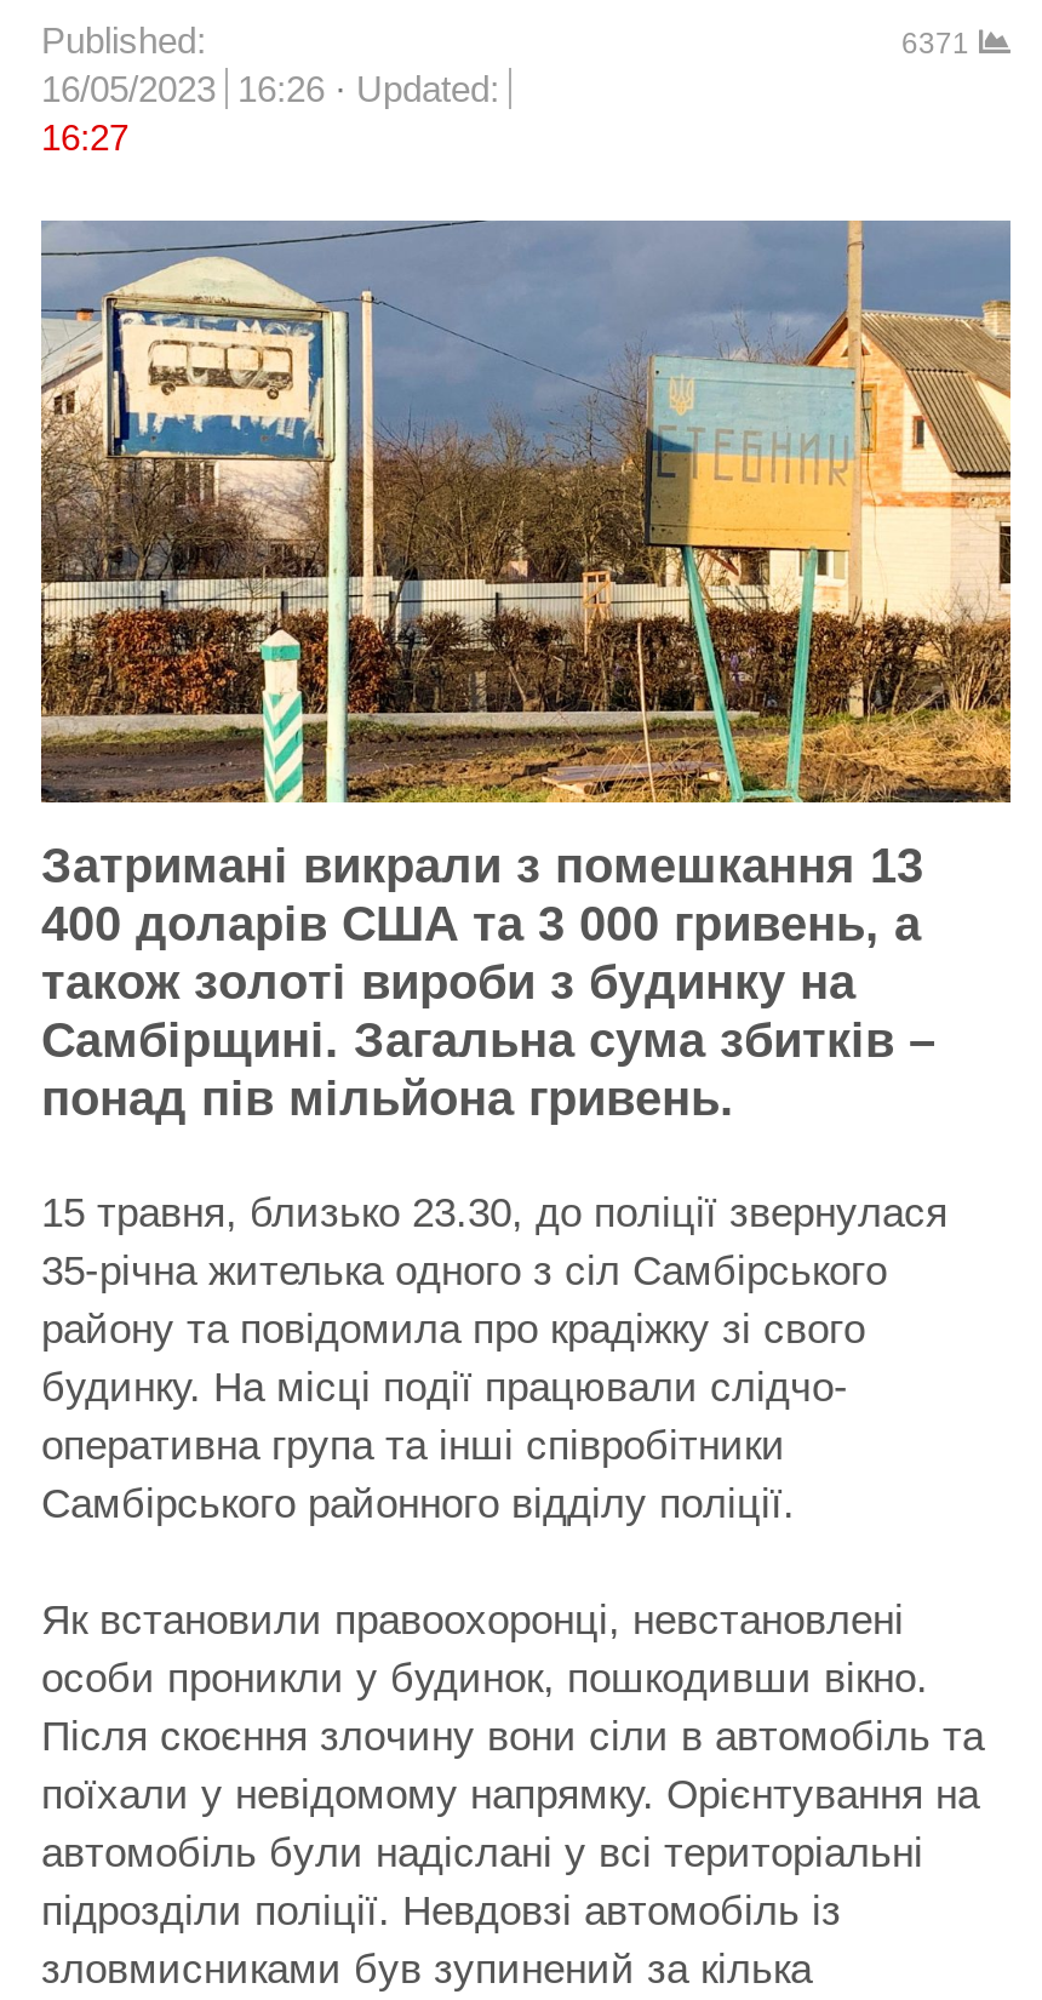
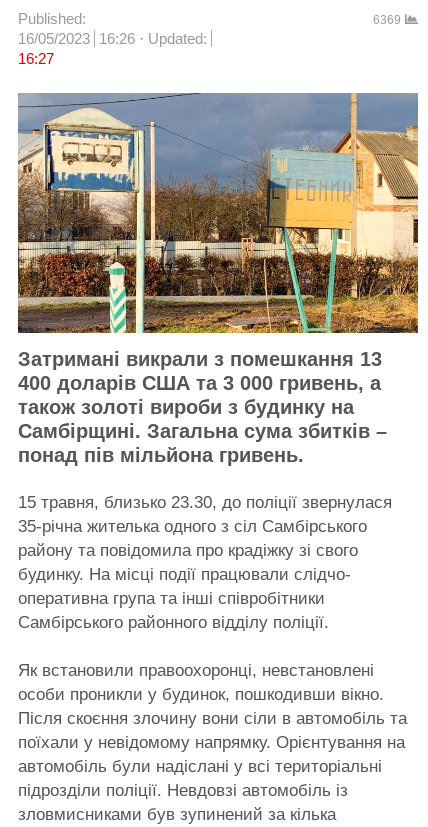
- 6371
+ 6369
